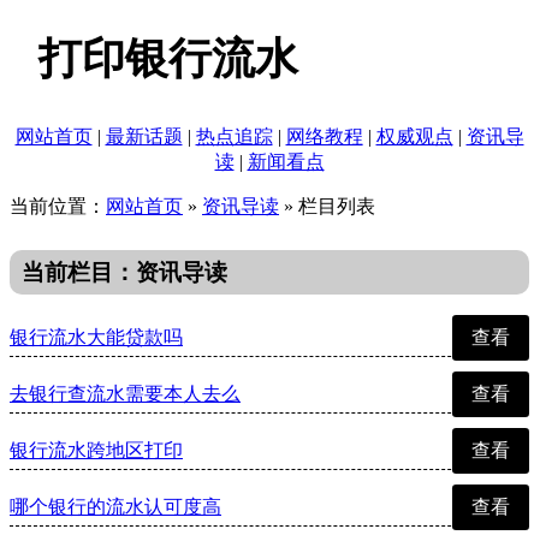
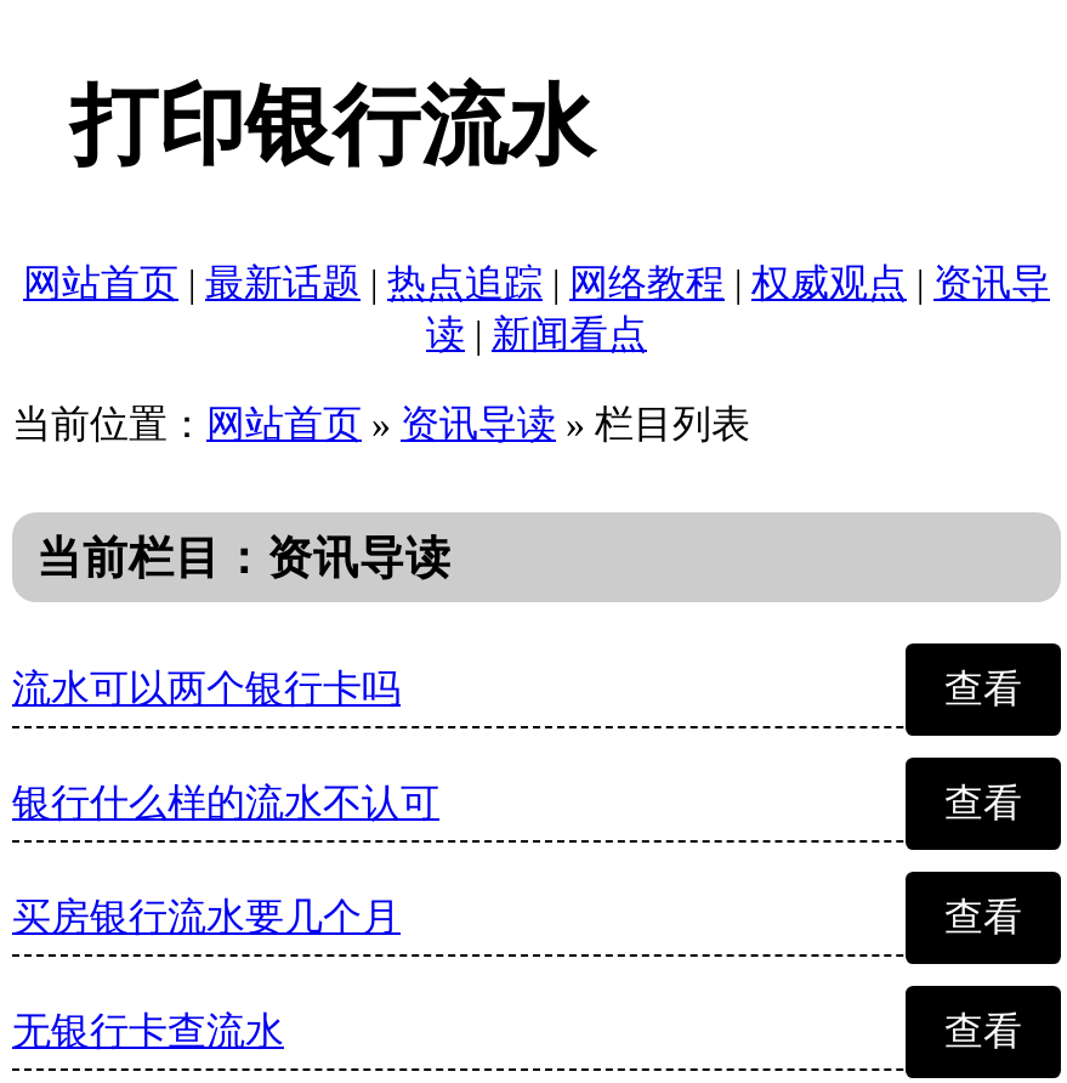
- 银行流水大能贷款吗
+ 流水可以两个银行卡吗

- 去银行查流水需要本人去么
+ 银行什么样的流水不认可

- 银行流水跨地区打印
+ 买房银行流水要几个月

- 哪个银行的流水认可度高
+ 无银行卡查流水
